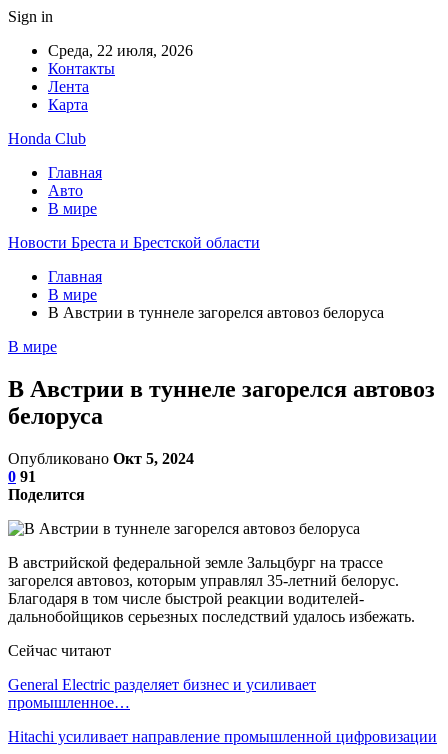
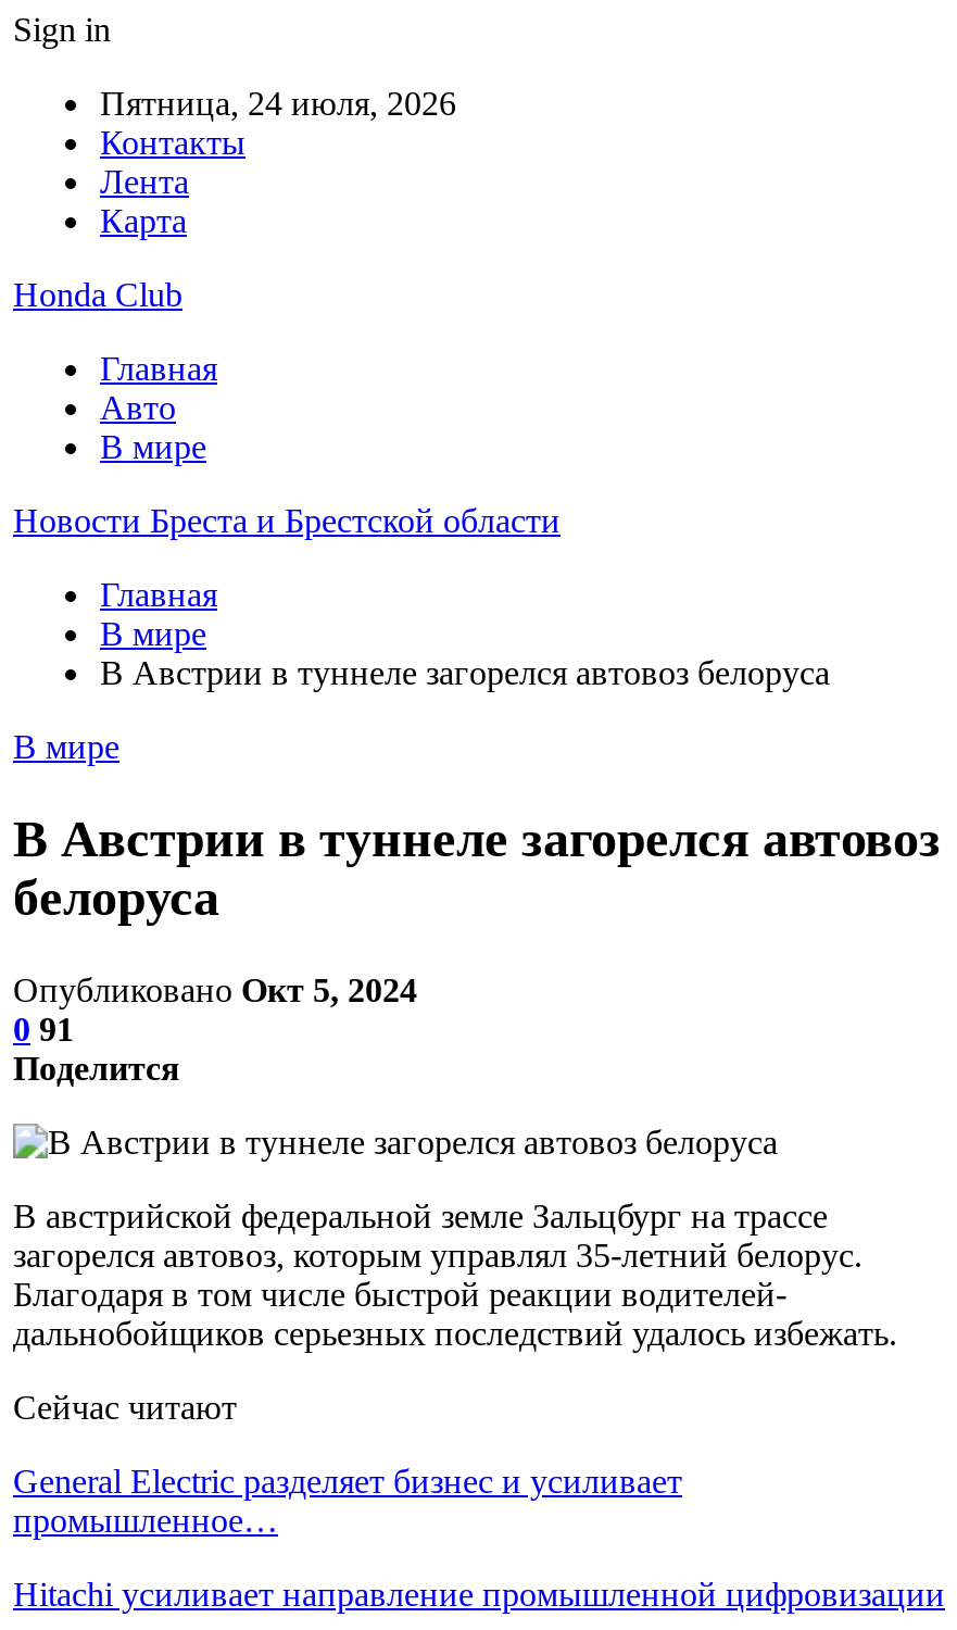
- Среда, 22 июля, 2026
+ Пятница, 24 июля, 2026
